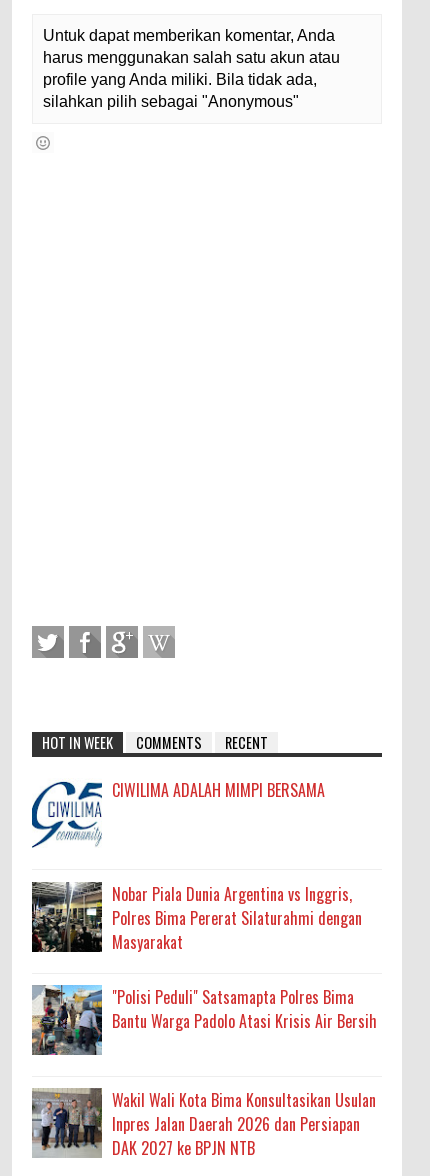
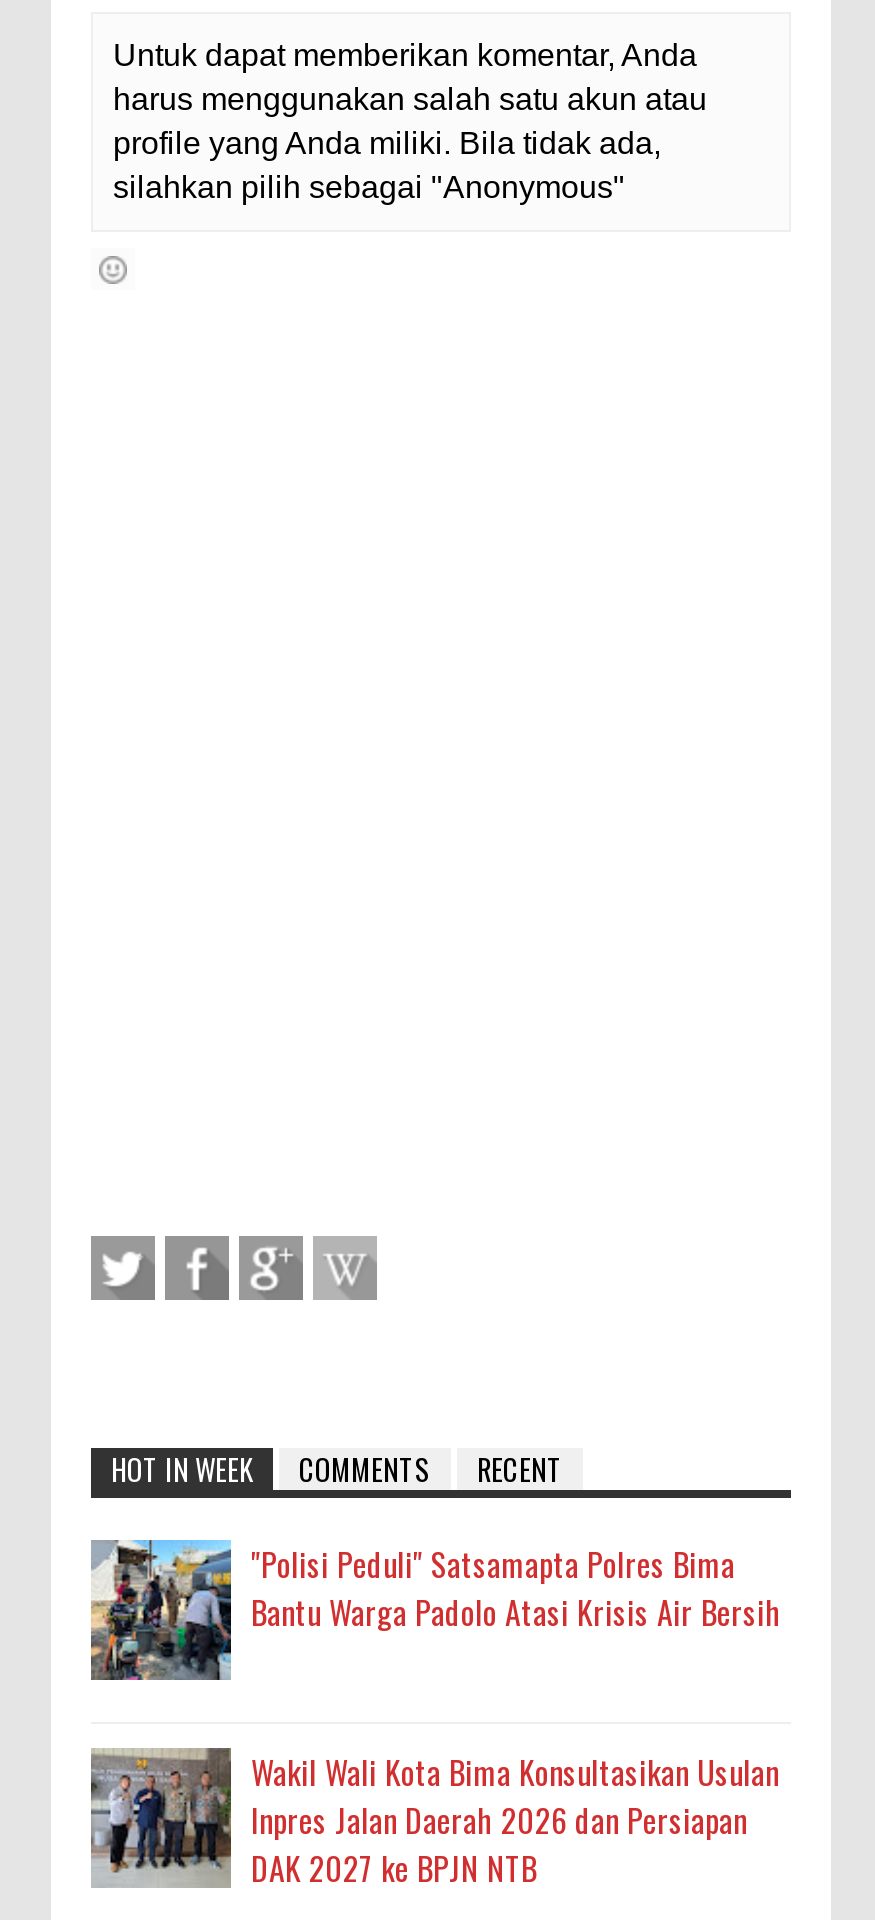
- [image]
- CIWILIMA ADALAH MIMPI BERSAMA

- [image]
- Nobar Piala Dunia Argentina vs Inggris,
- Polres Bima Pererat Silaturahmi dengan
- Masyarakat
